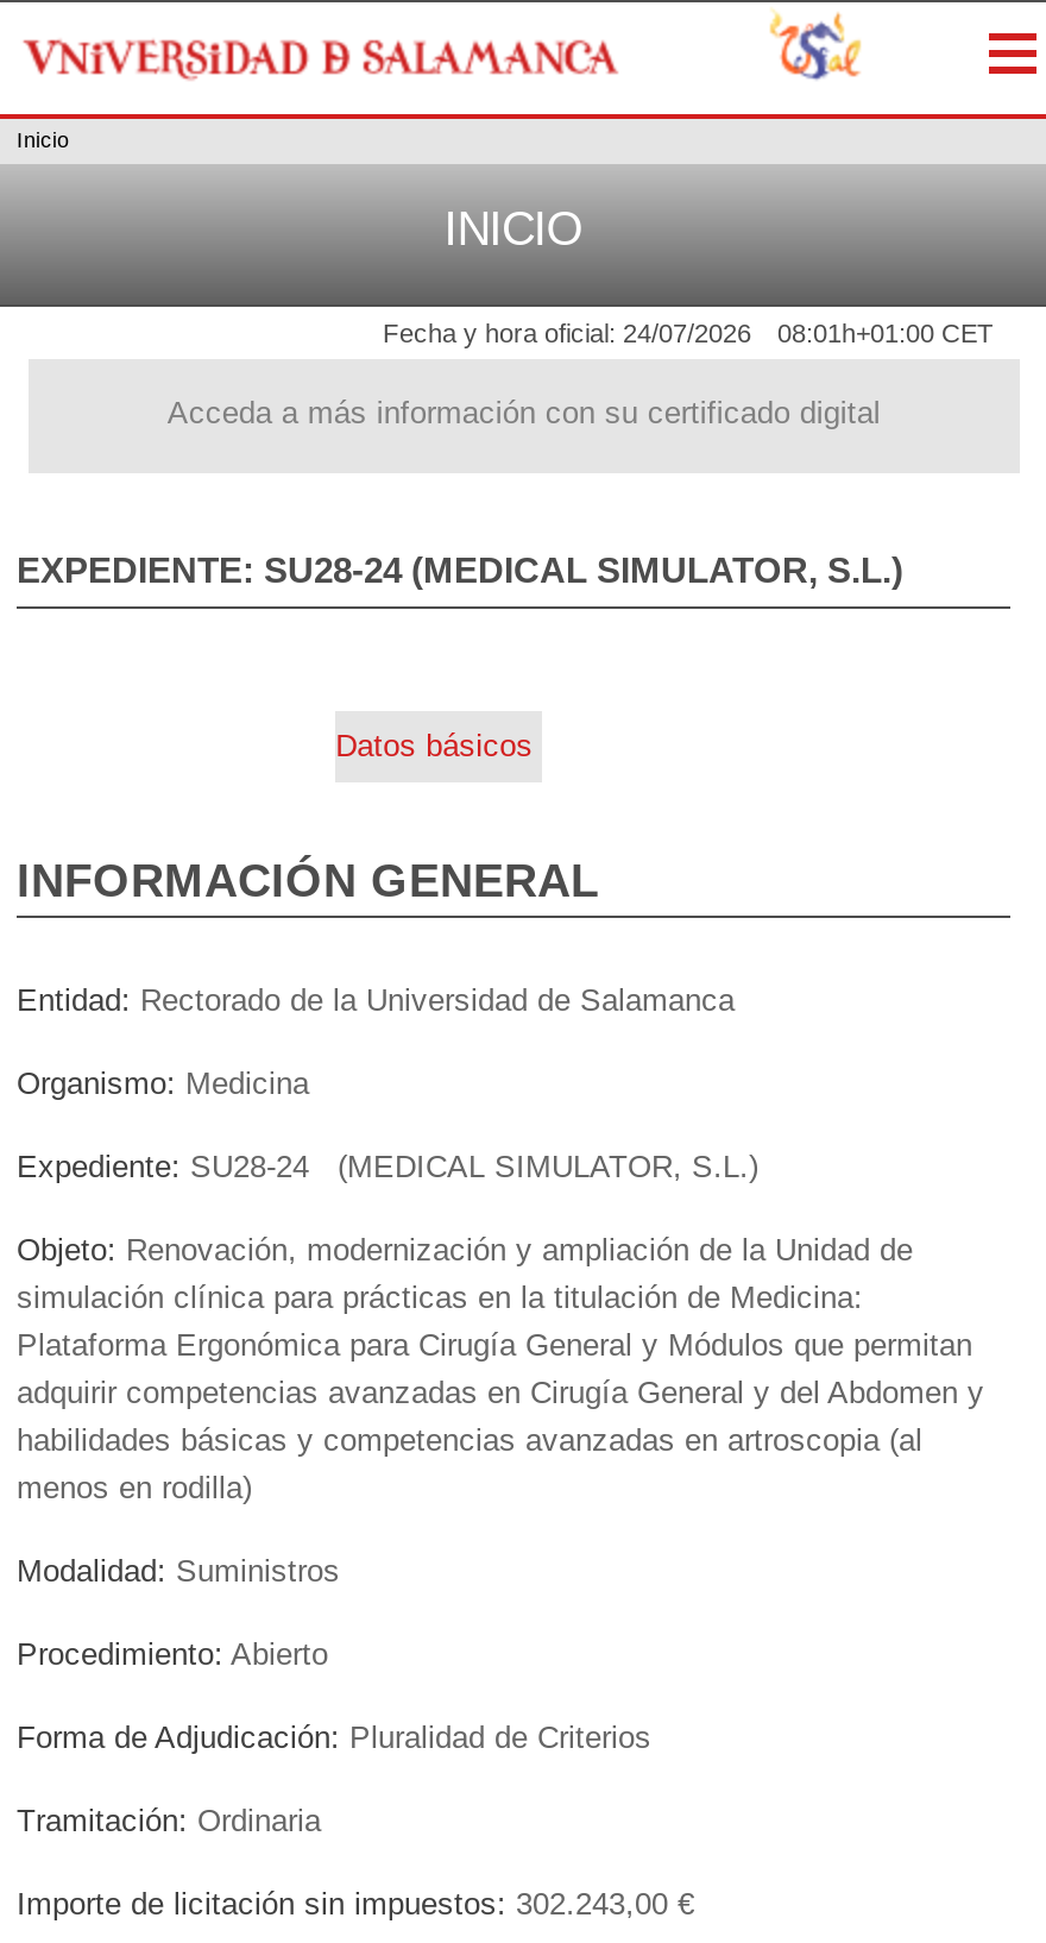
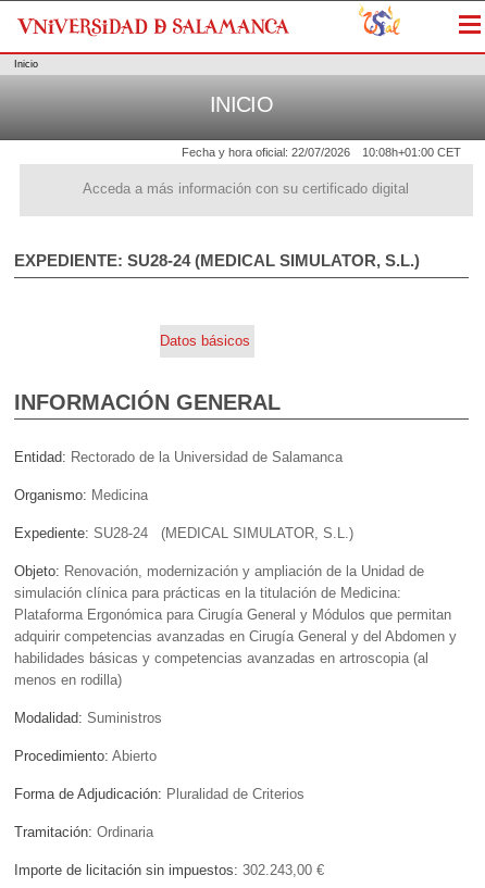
- Fecha y hora oficial: 24/07/2026
+ Fecha y hora oficial: 22/07/2026

- 08:01h+01:00 CET
+ 10:08h+01:00 CET
